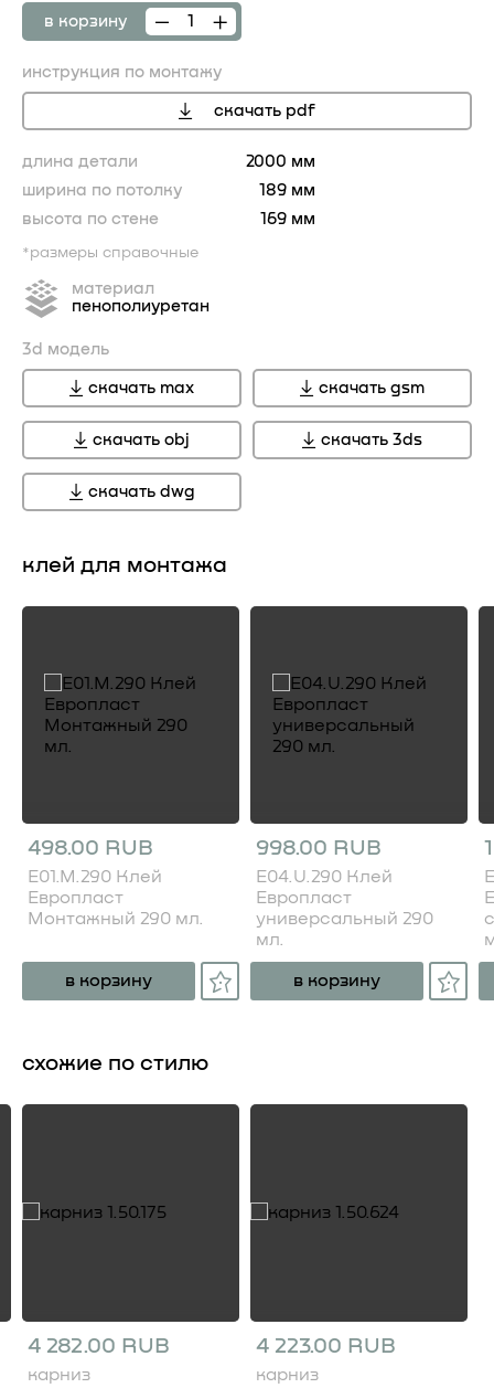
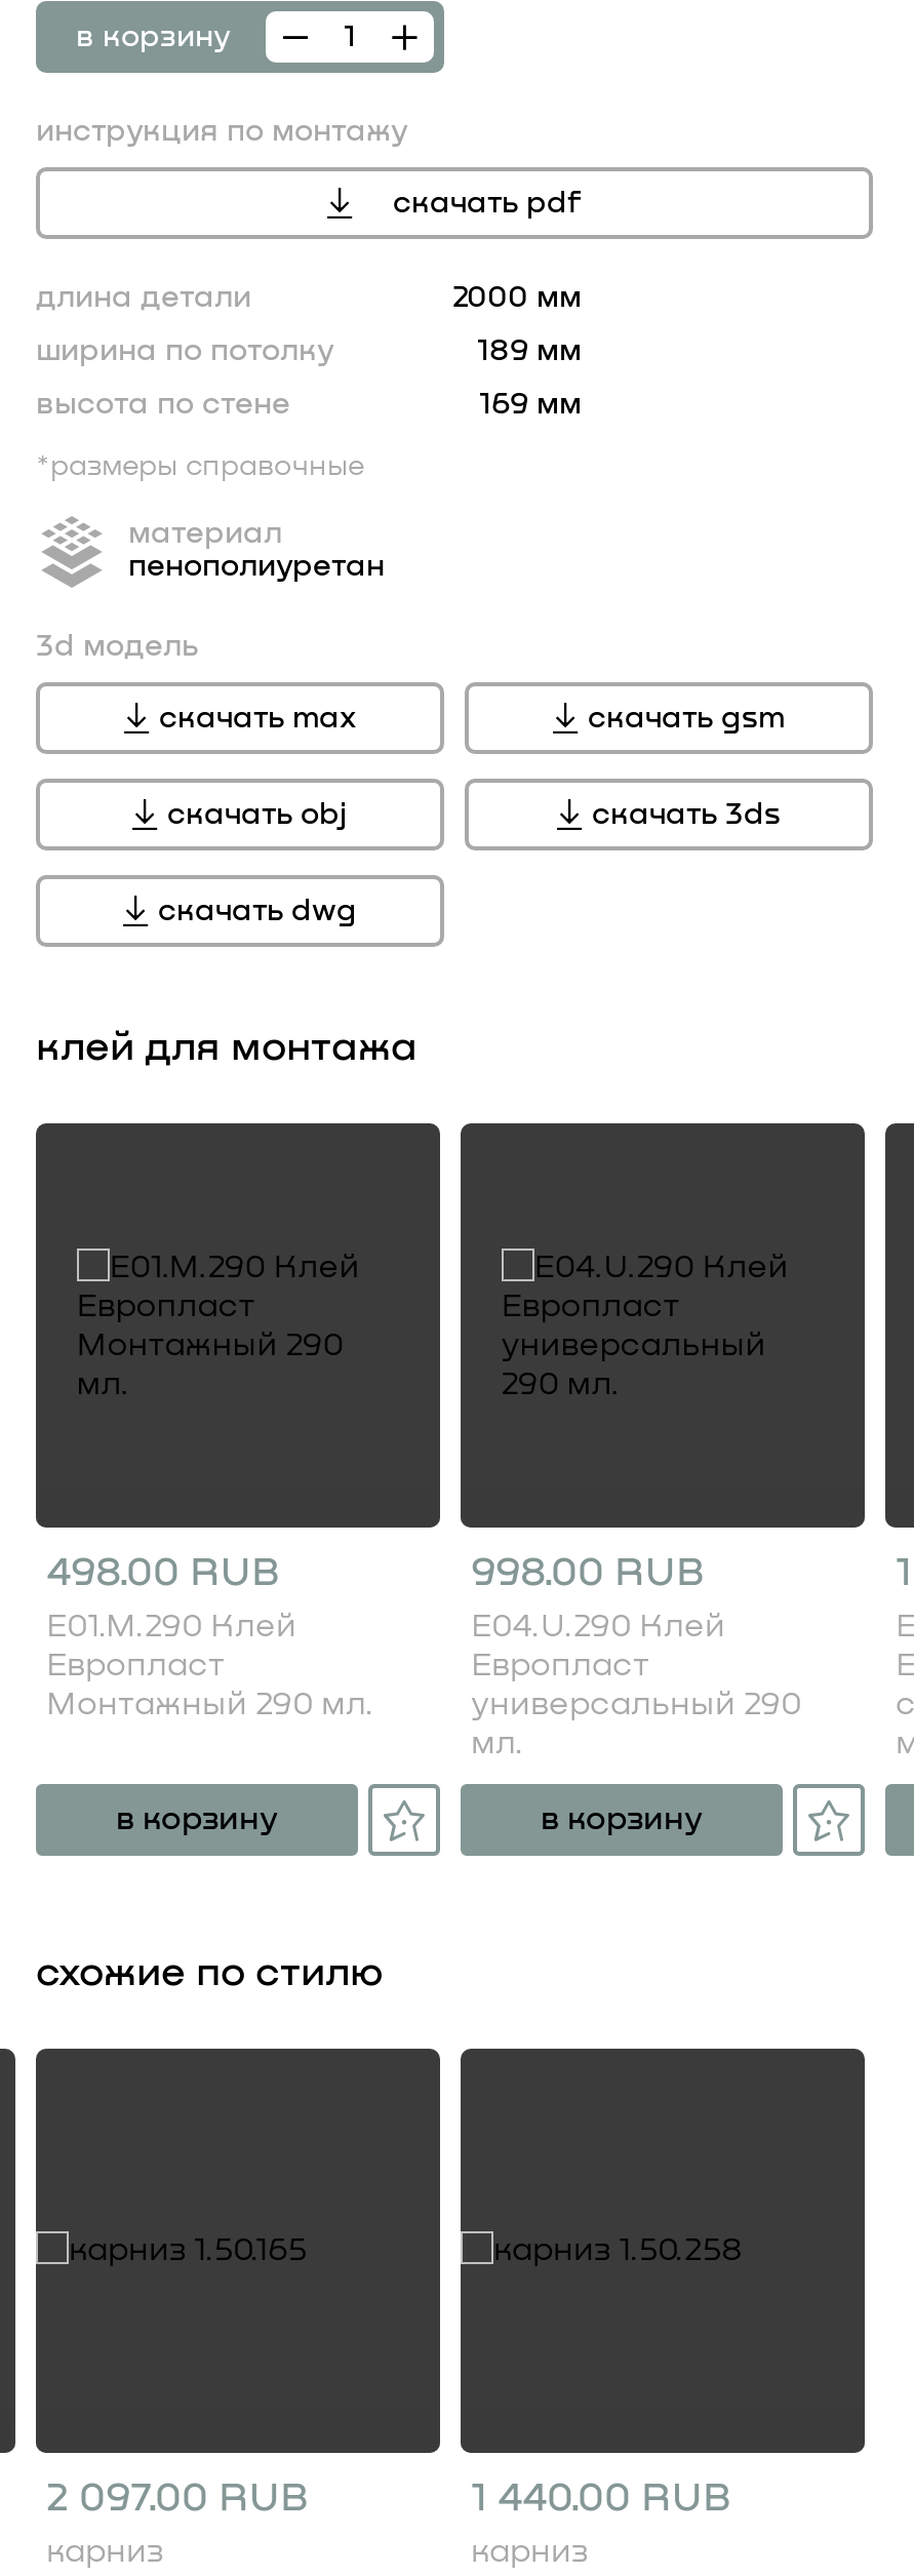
- 4 282.00 RUB
+ 2 097.00 RUB

- 4 223.00 RUB
+ 1 440.00 RUB
